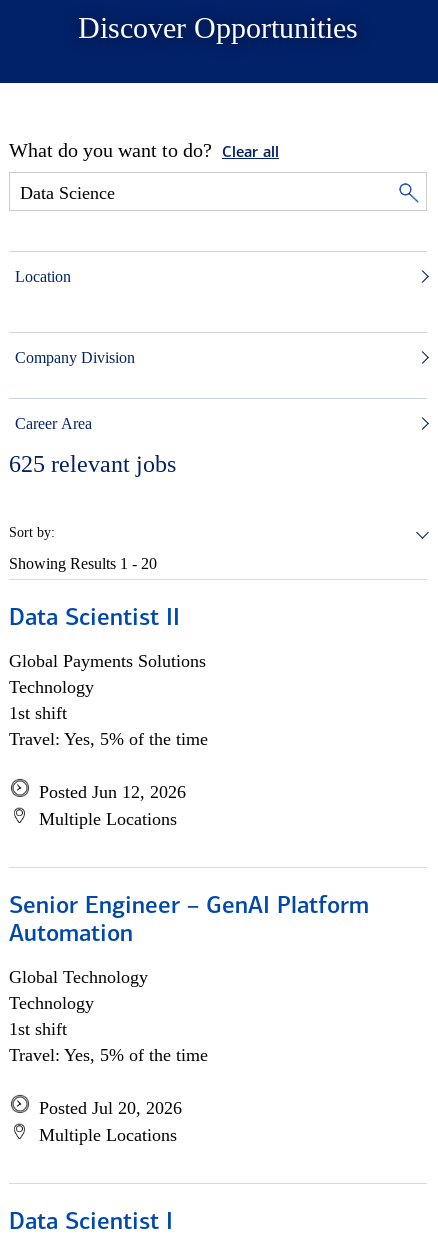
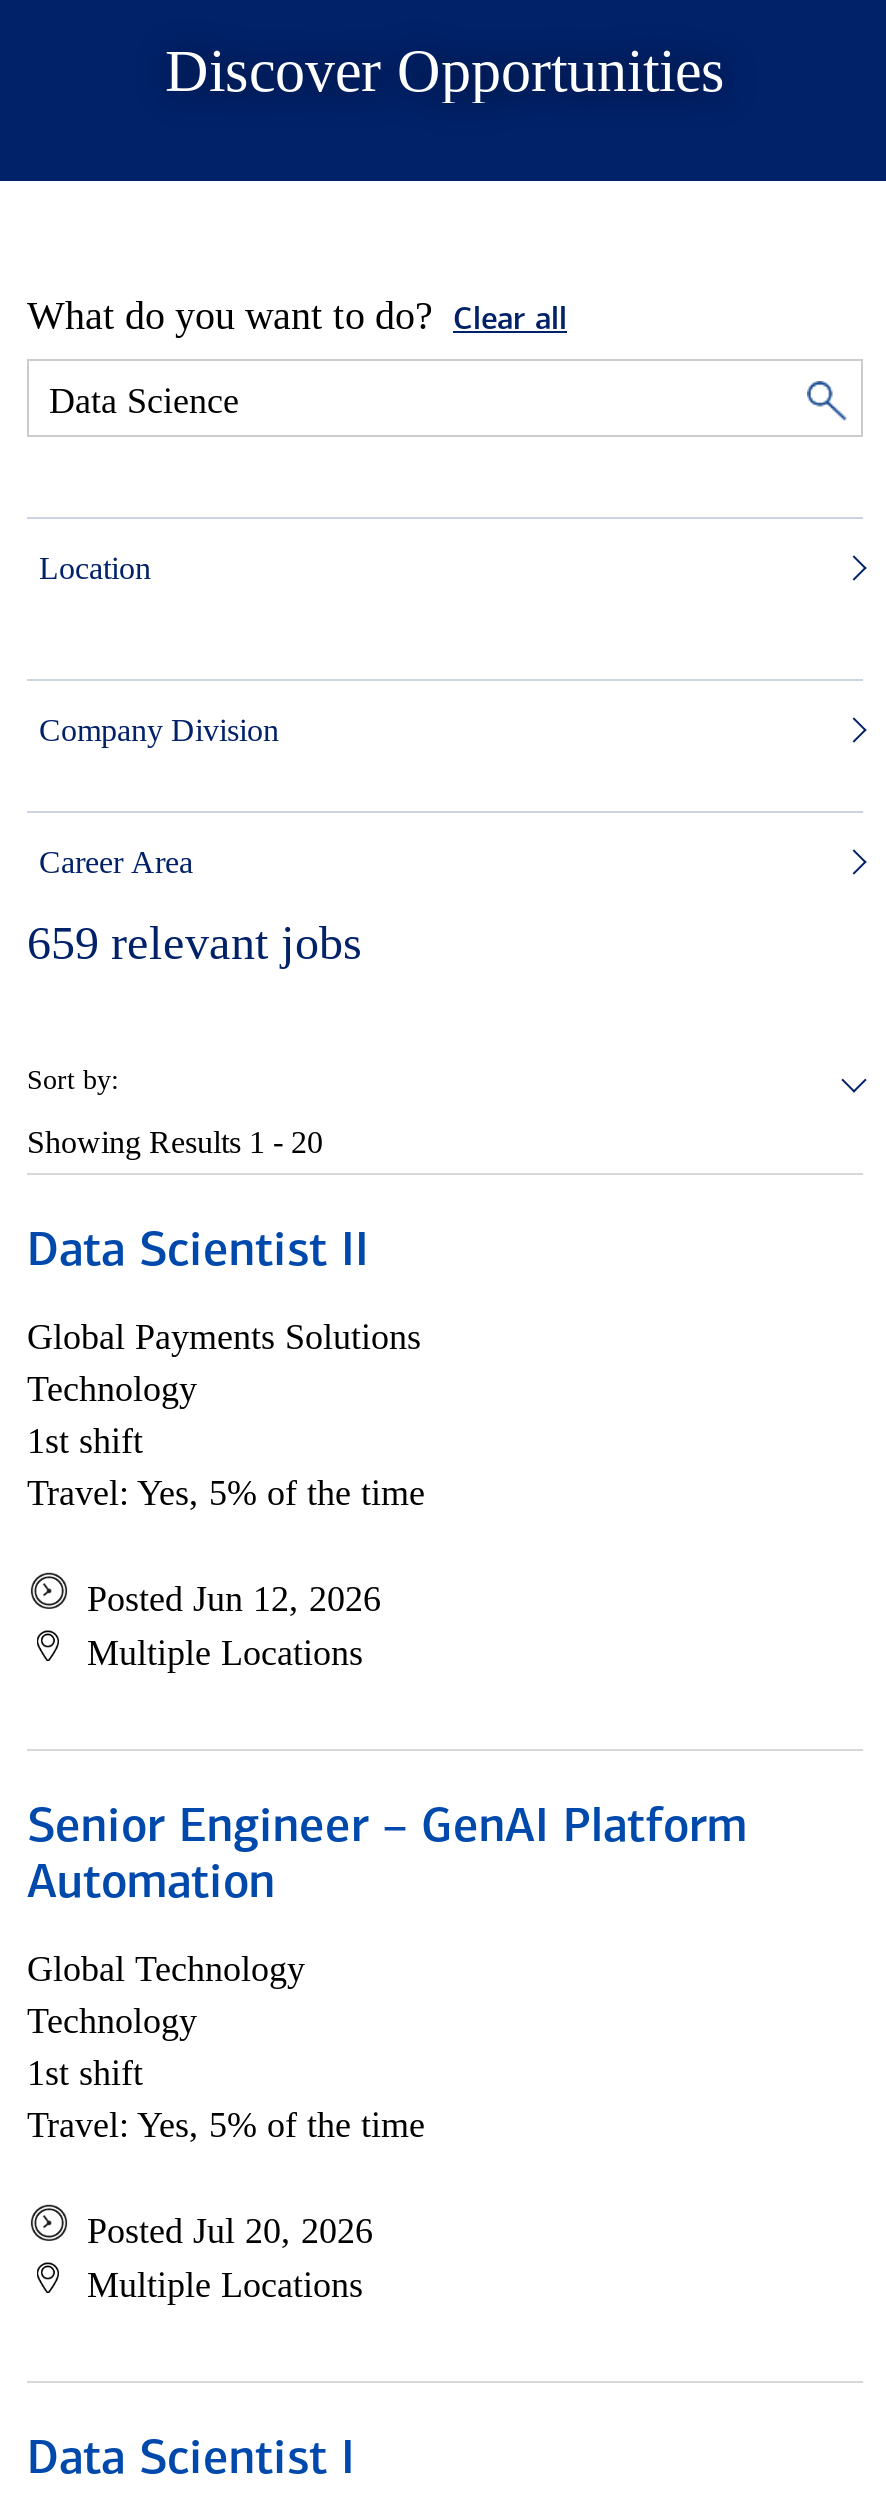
- 625 relevant jobs
+ 659 relevant jobs
